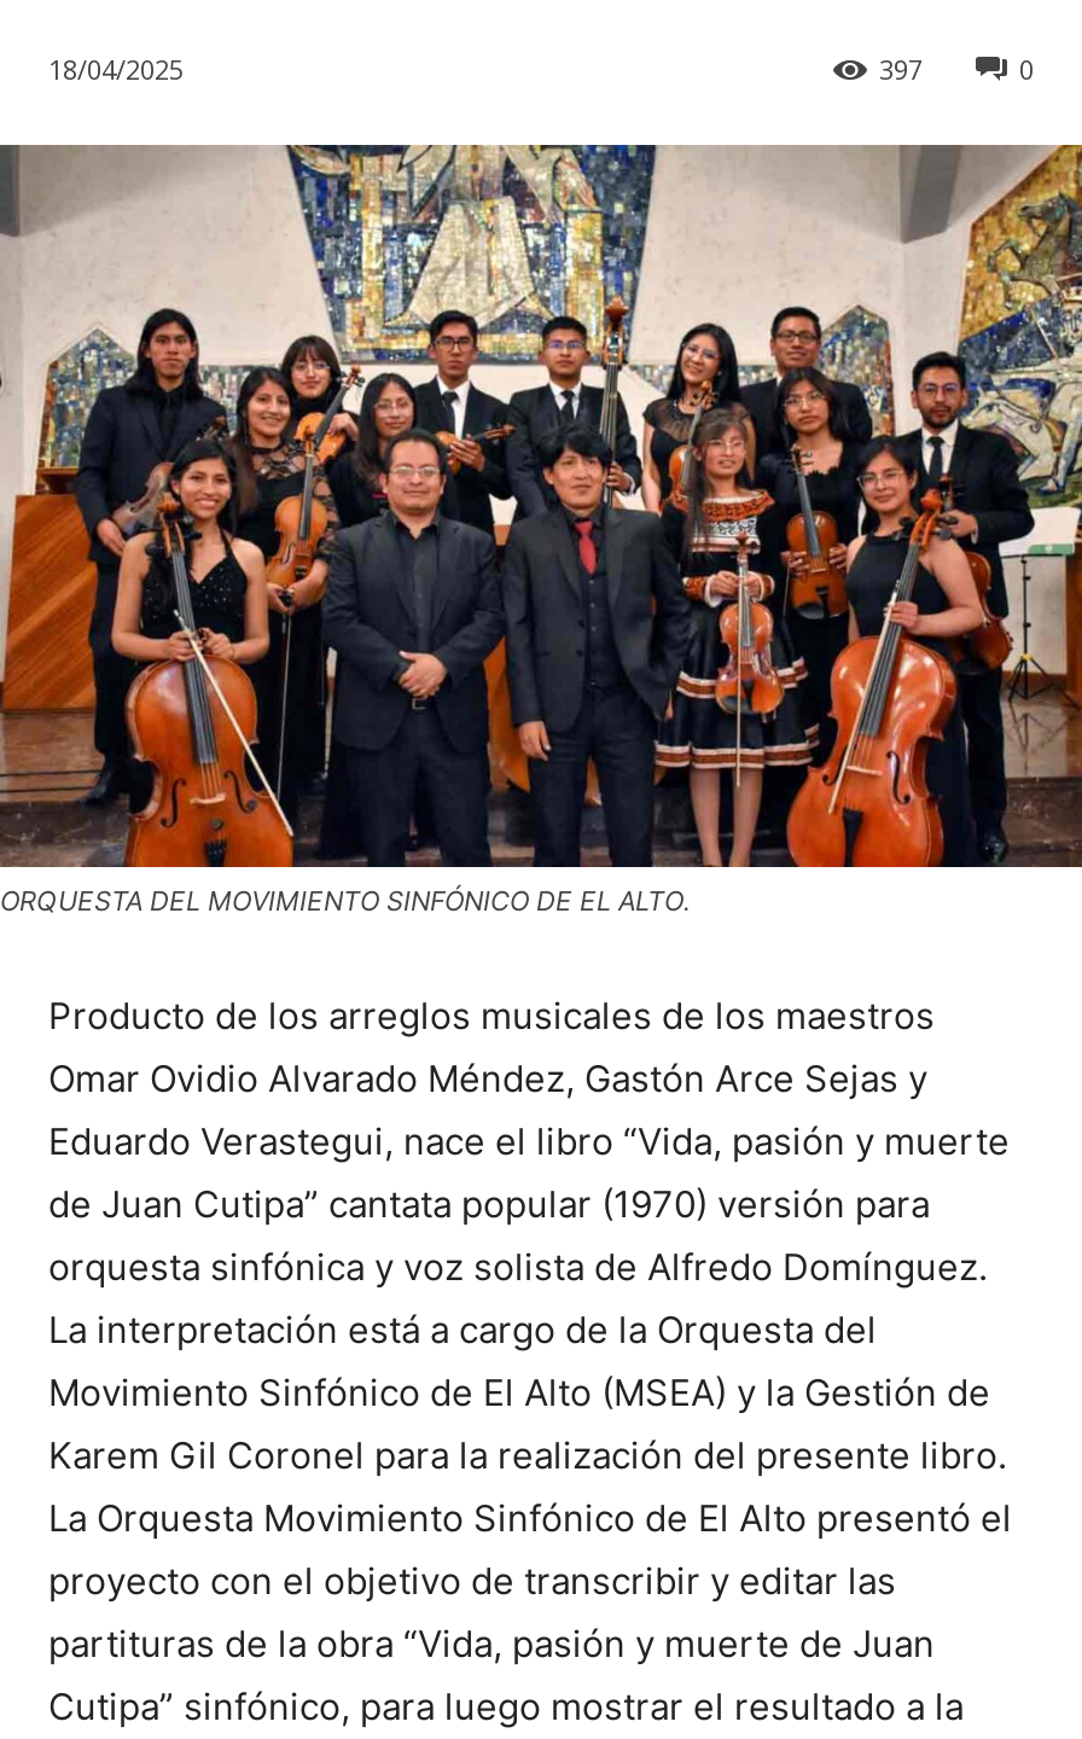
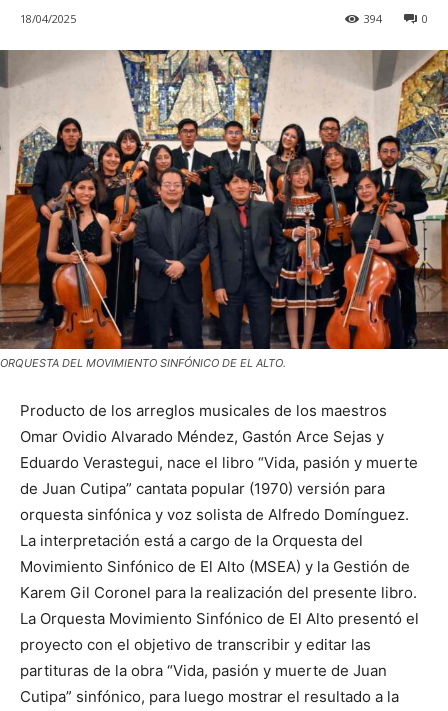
- 397
+ 394
